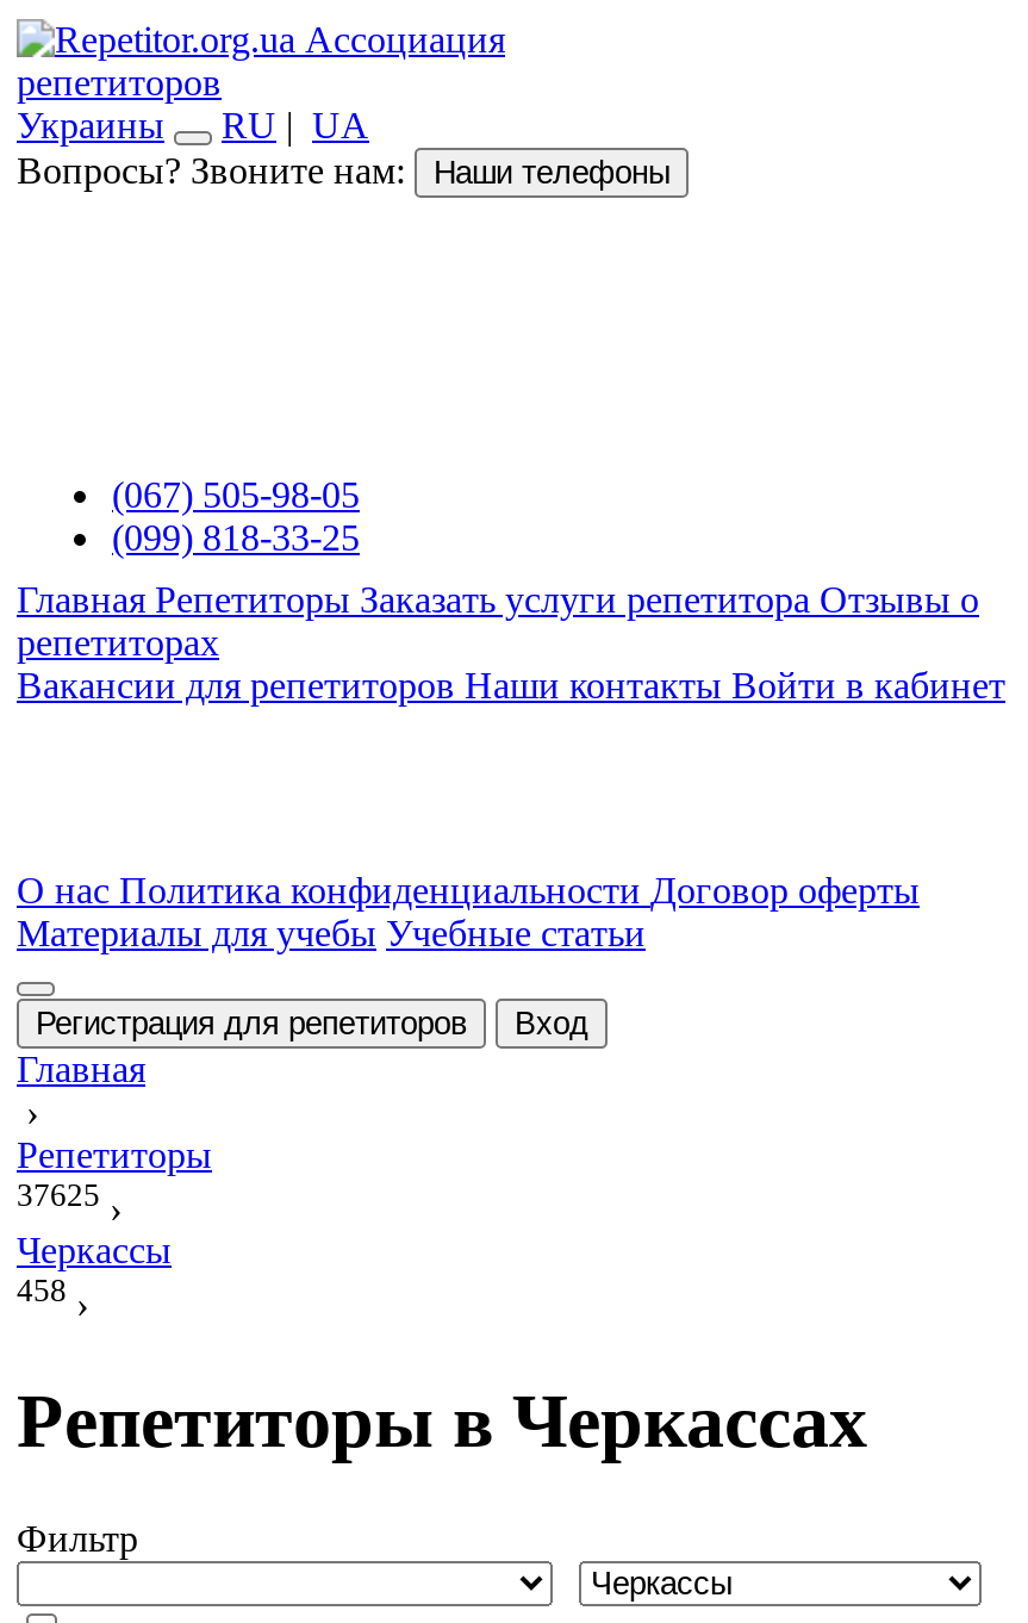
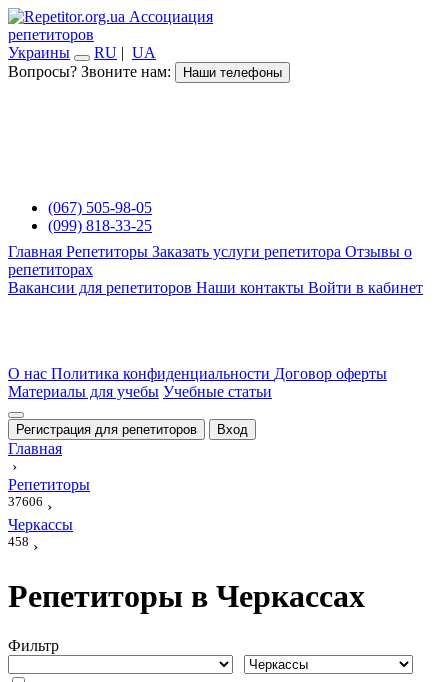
- 37625 ›
+ 37606 ›
